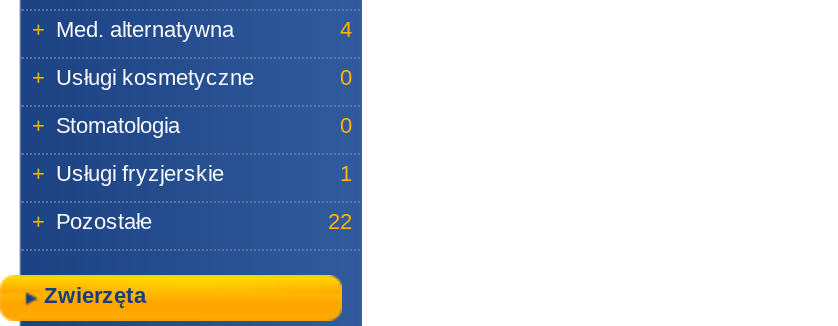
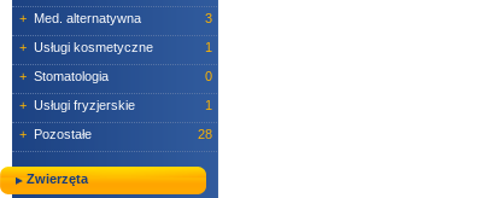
- 4
+ 3

- 0
+ 1

- 22
+ 28
